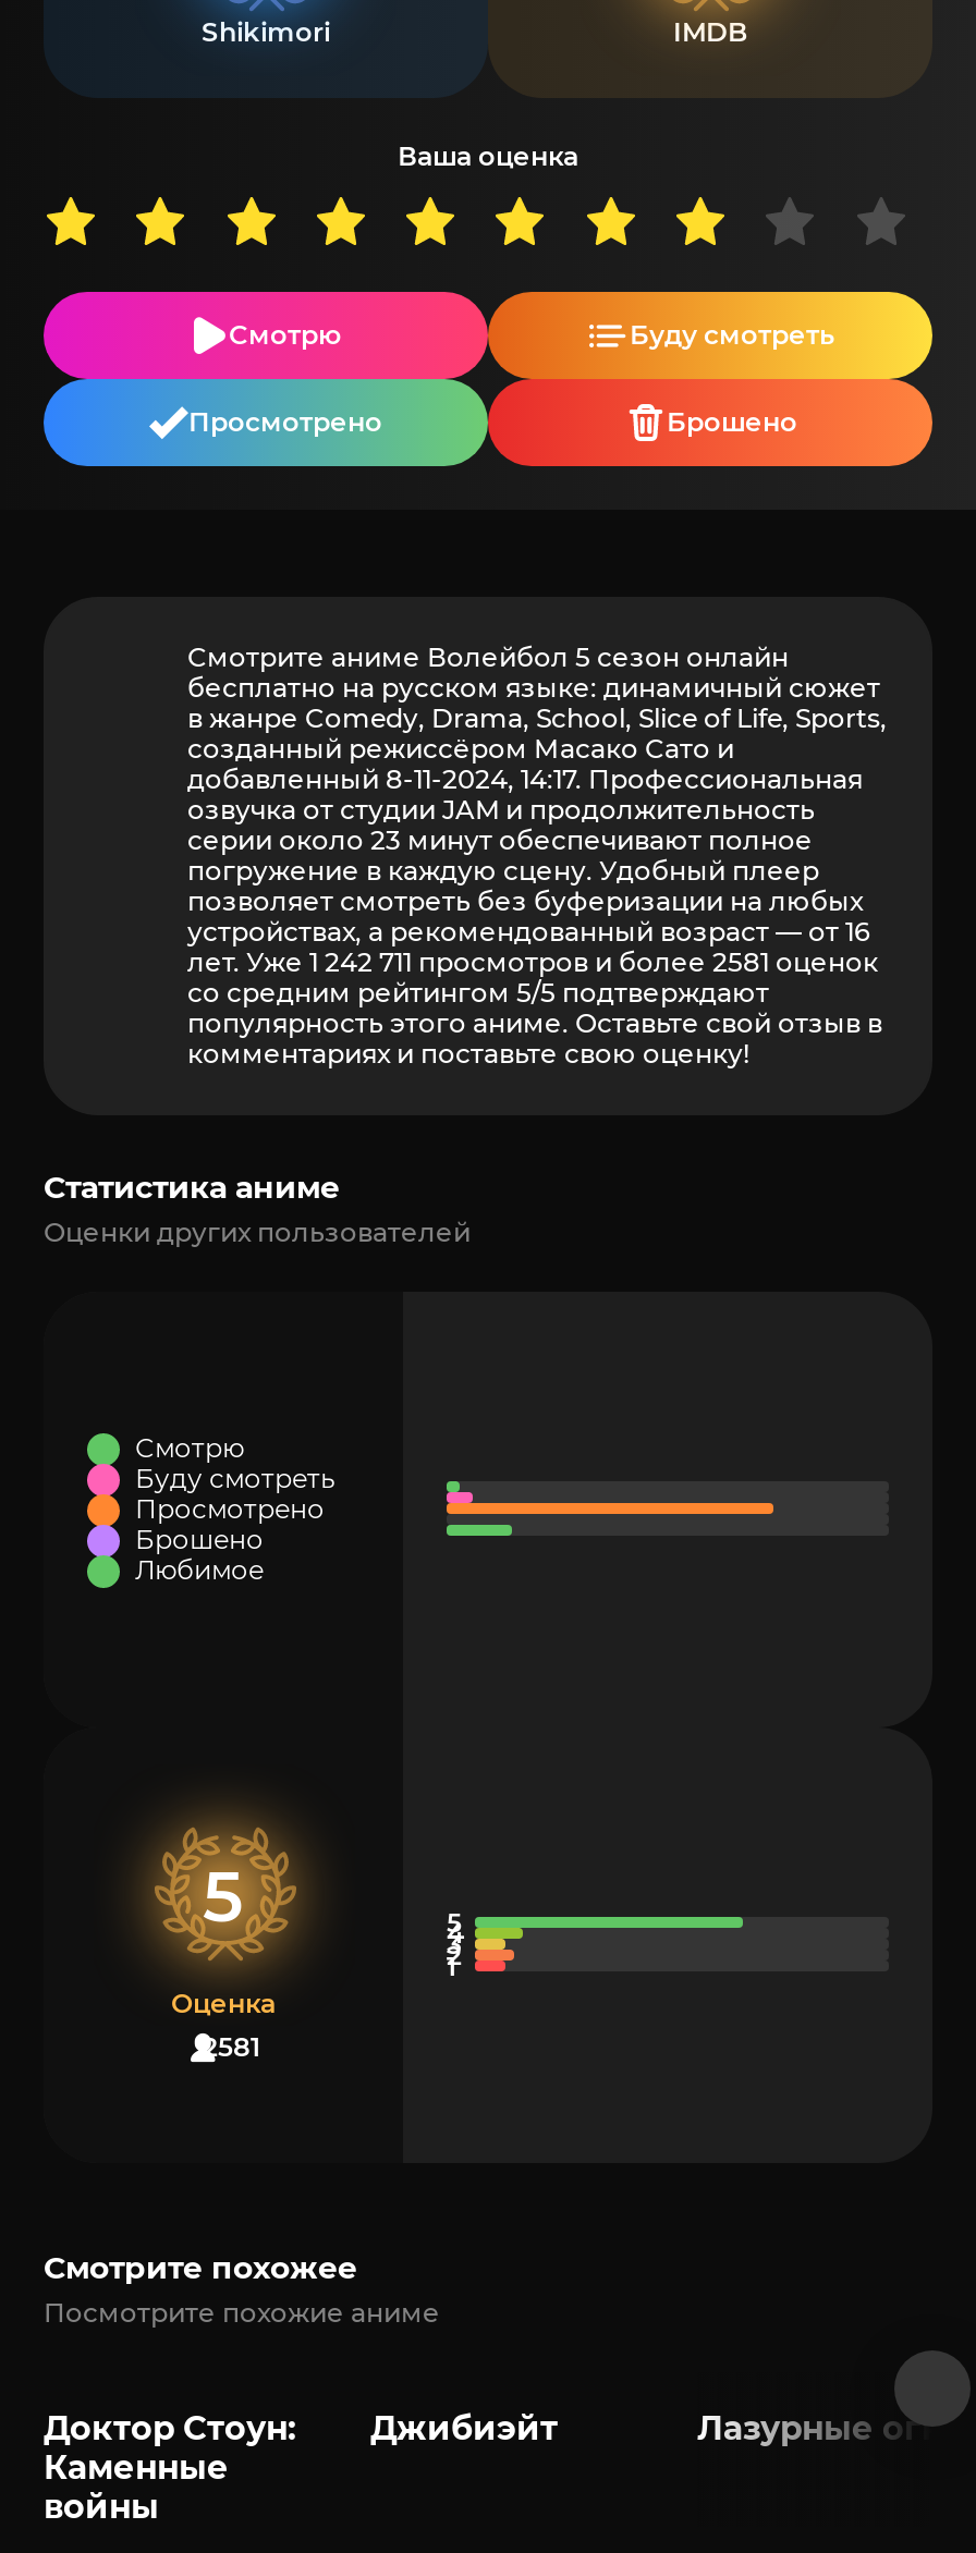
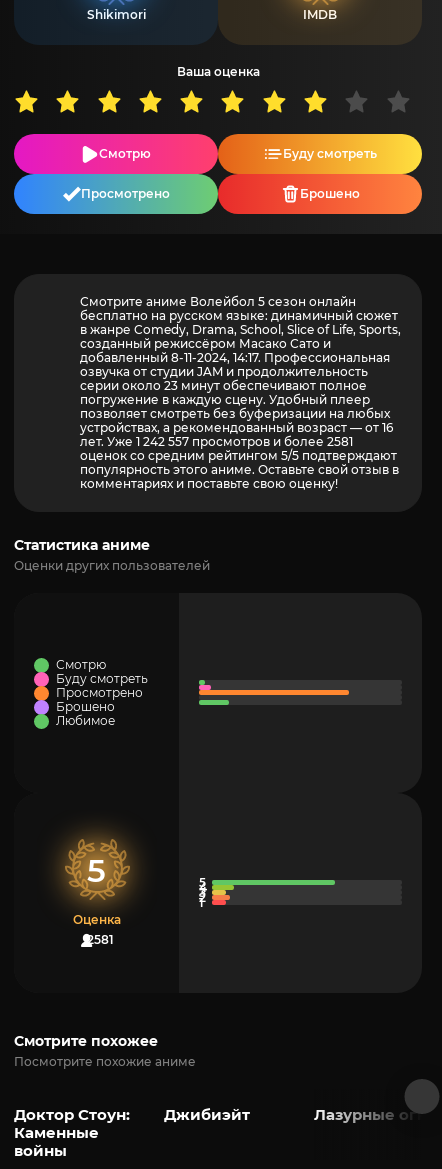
- лет. Уже 1 242 711 просмотров и более 2581 оценок
- со средним рейтингом 5/5 подтверждают
+ лет. Уже 1 242 557 просмотров и более 2581
+ оценок со средним рейтингом 5/5 подтверждают
